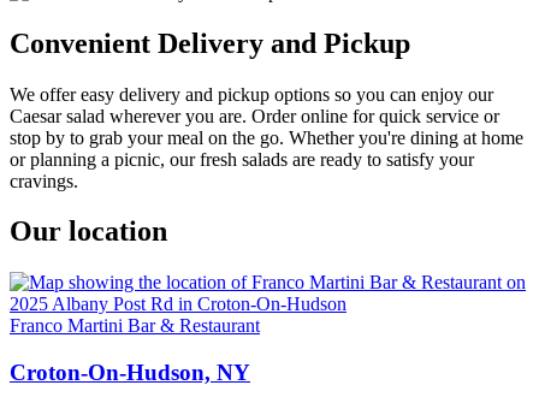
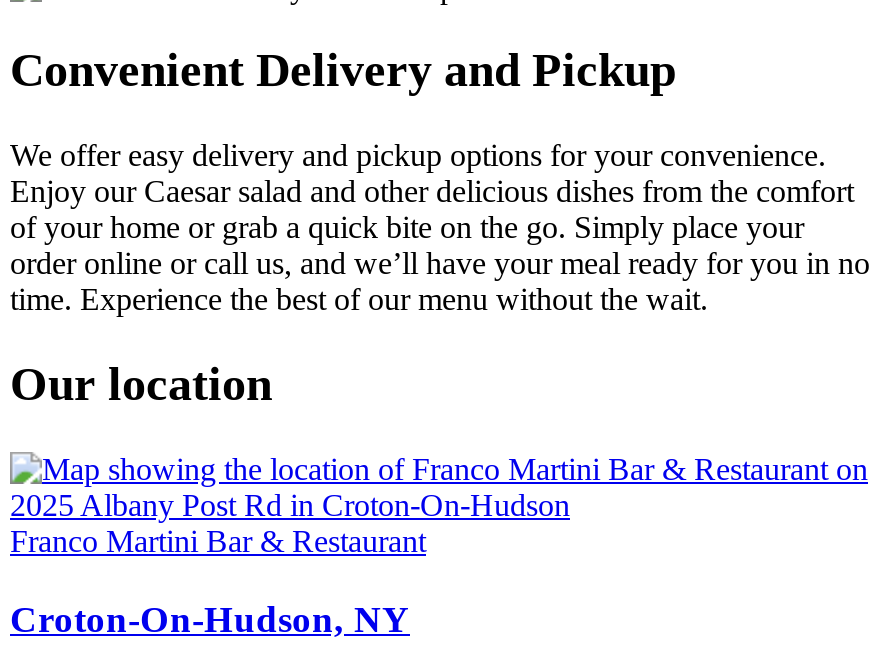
- We offer easy delivery and pickup options so you can enjoy our
- Caesar salad wherever you are. Order online for quick service or
- stop by to grab your meal on the go. Whether you're dining at home
- or planning a picnic, our fresh salads are ready to satisfy your
- cravings.
+ We offer easy delivery and pickup options for your convenience.
+ Enjoy our Caesar salad and other delicious dishes from the comfort
+ of your home or grab a quick bite on the go. Simply place your
+ order online or call us, and we’ll have your meal ready for you in no
+ time. Experience the best of our menu without the wait.
